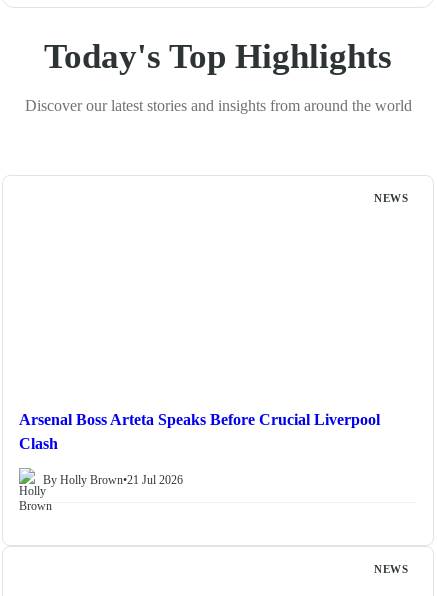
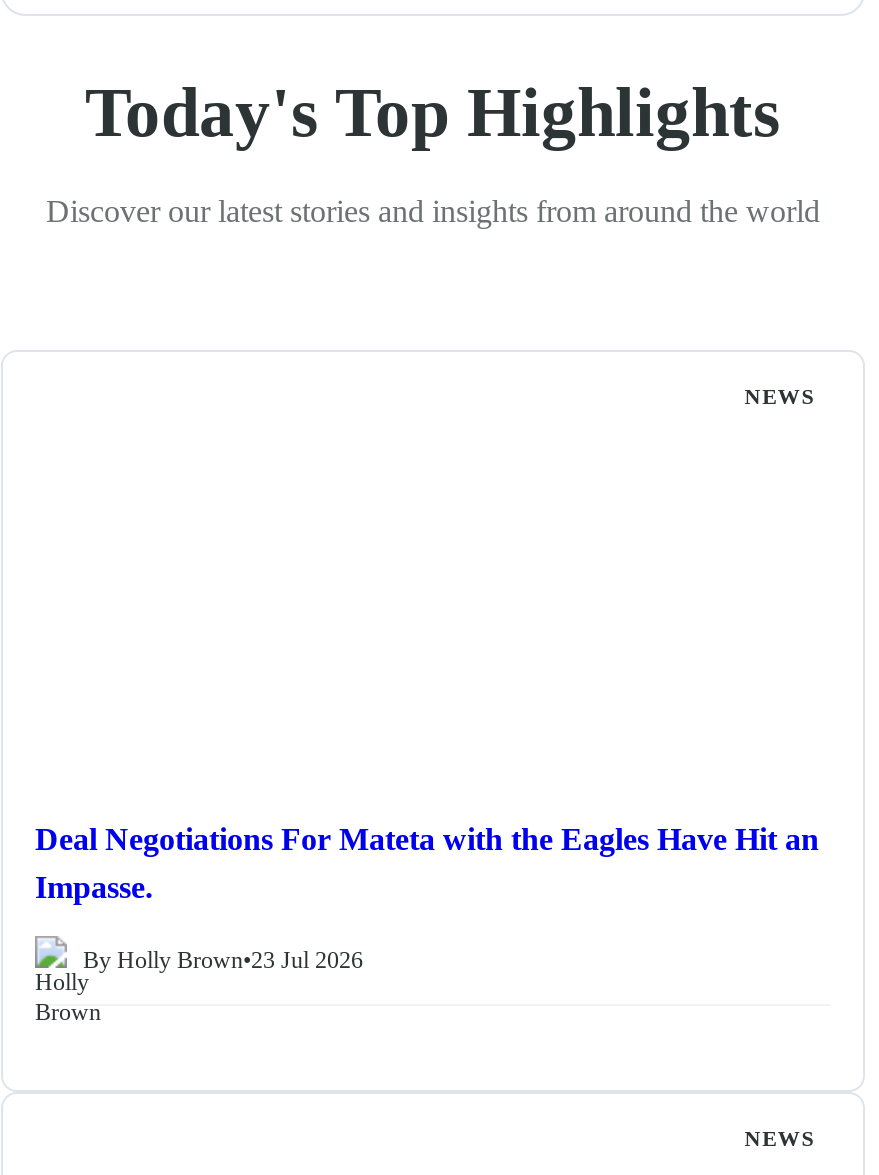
- Arsenal Boss Arteta Speaks Before Crucial Liverpool
- Clash
+ Deal Negotiations For Mateta with the Eagles Have Hit an
+ Impasse.

- By Holly Brown•21 Jul 2026
+ By Holly Brown•23 Jul 2026
